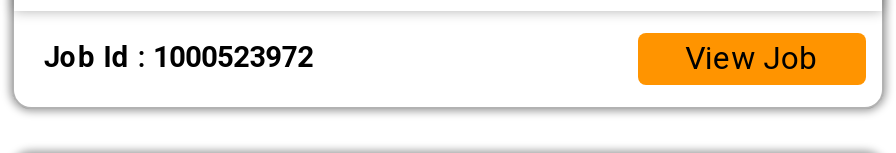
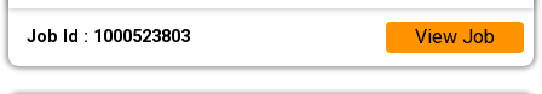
- Job Id : 1000523972
+ Job Id : 1000523803
